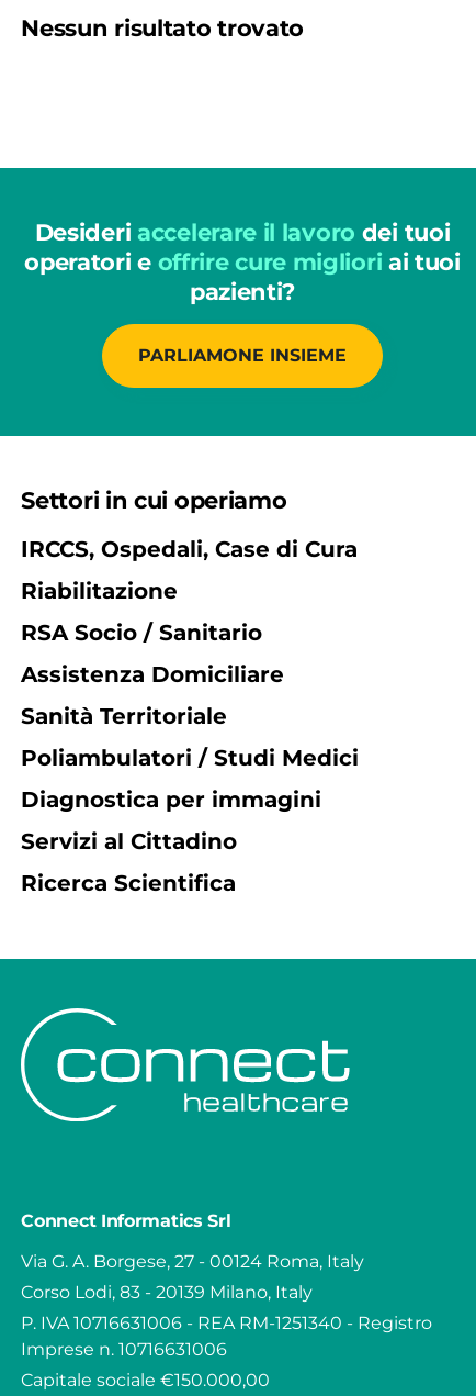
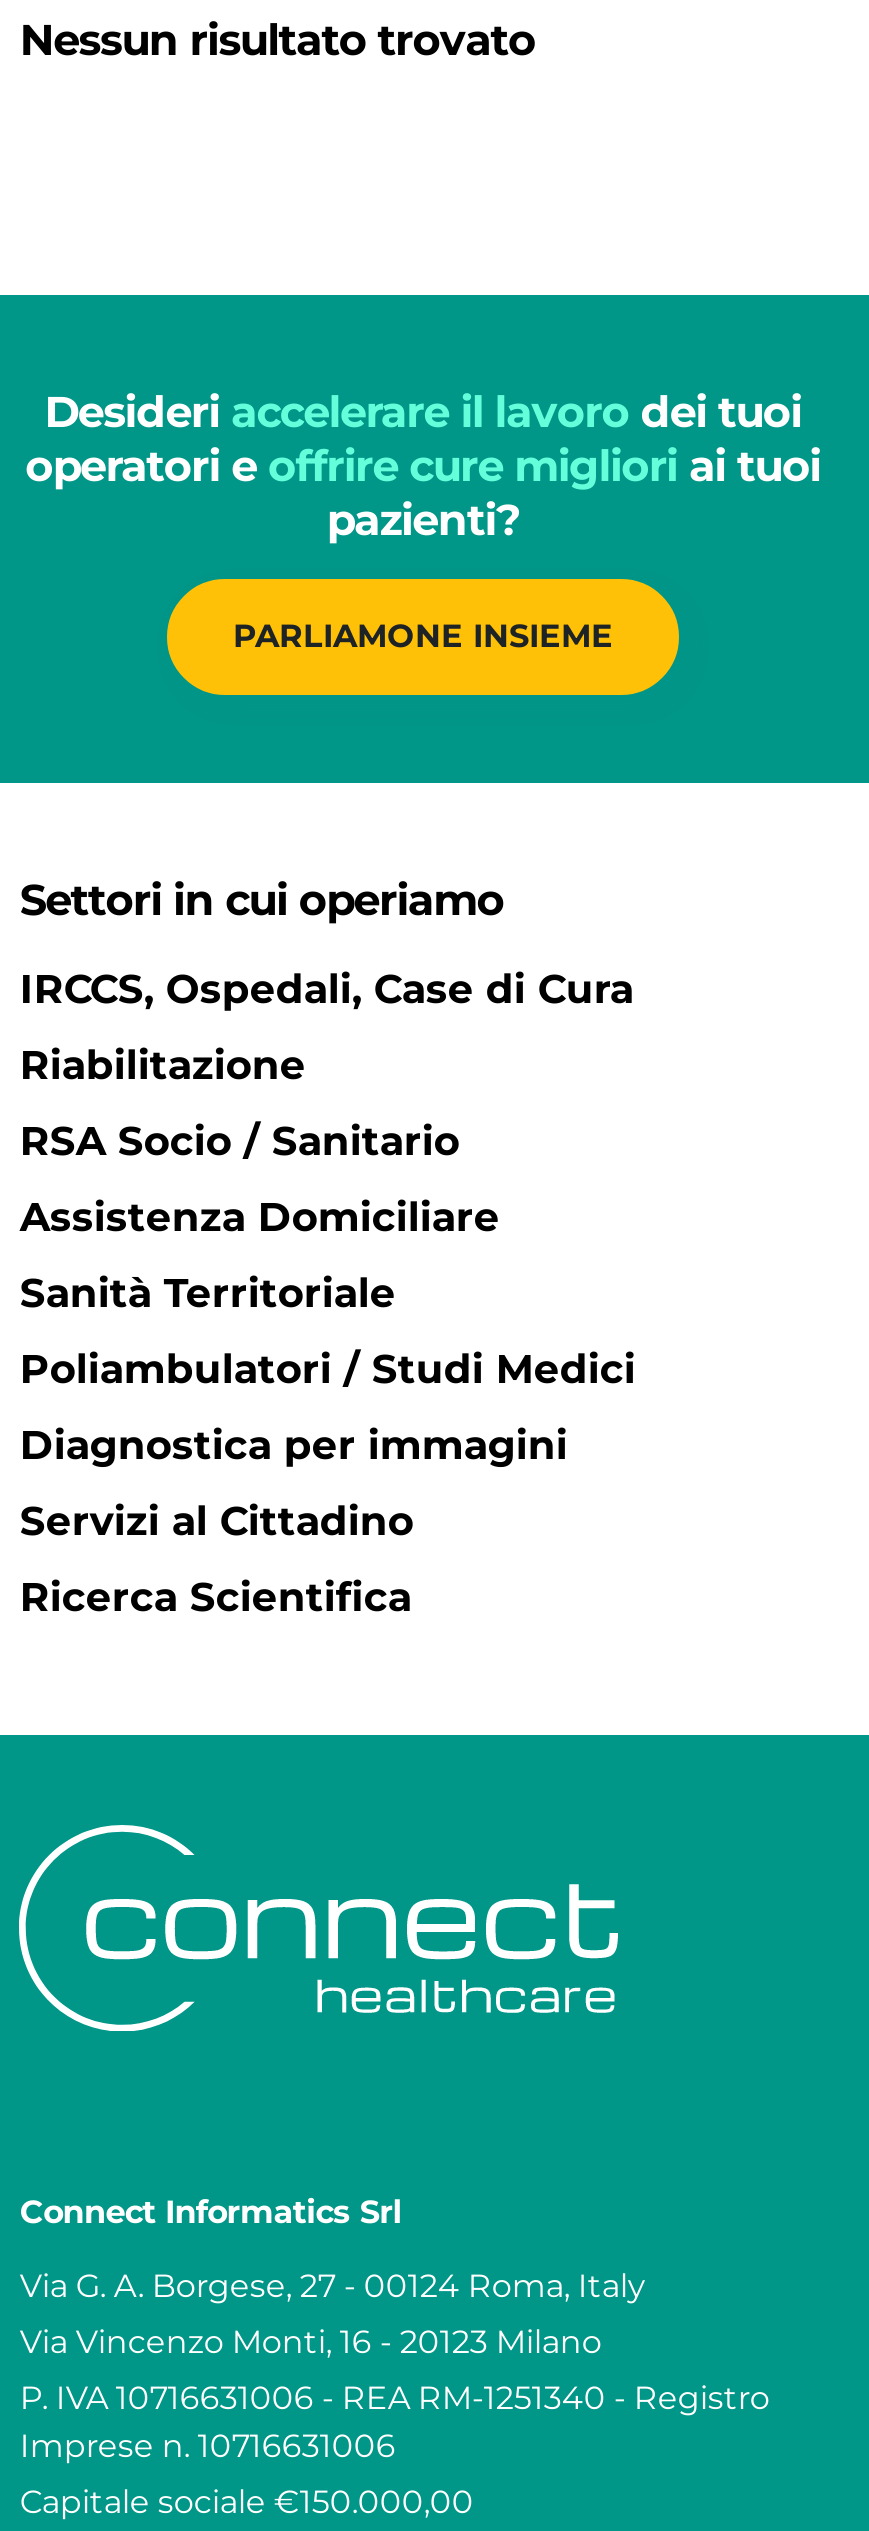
- Corso Lodi, 83 - 20139 Milano, Italy
+ Via Vincenzo Monti, 16 - 20123 Milano
